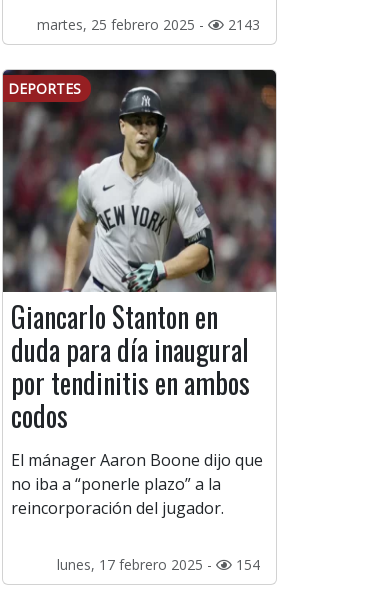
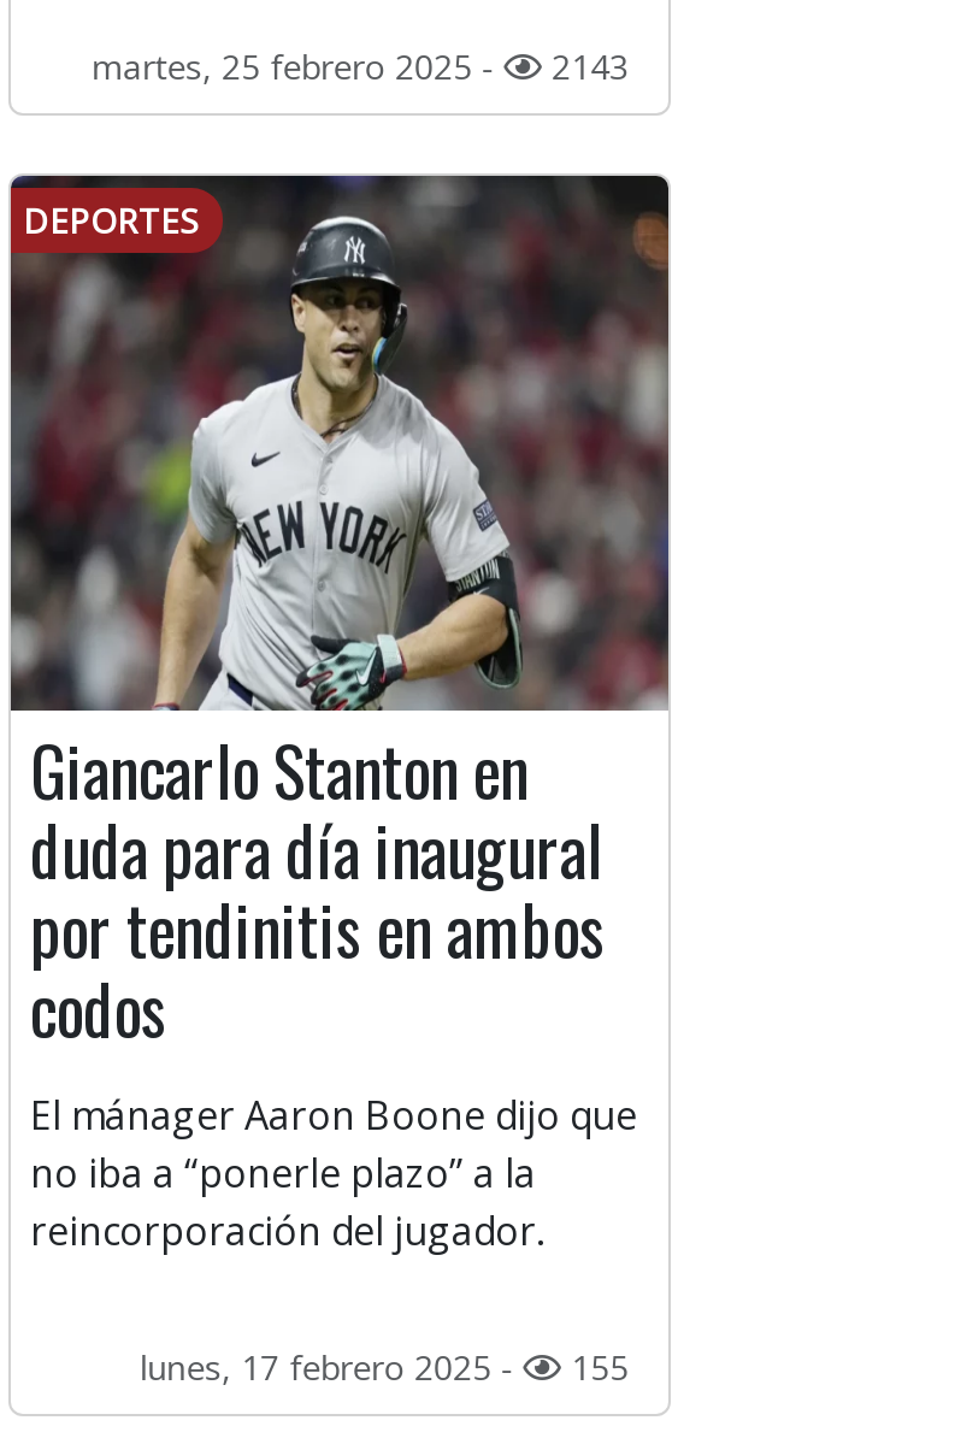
- lunes, 17 febrero 2025 - 154
+ lunes, 17 febrero 2025 - 155
